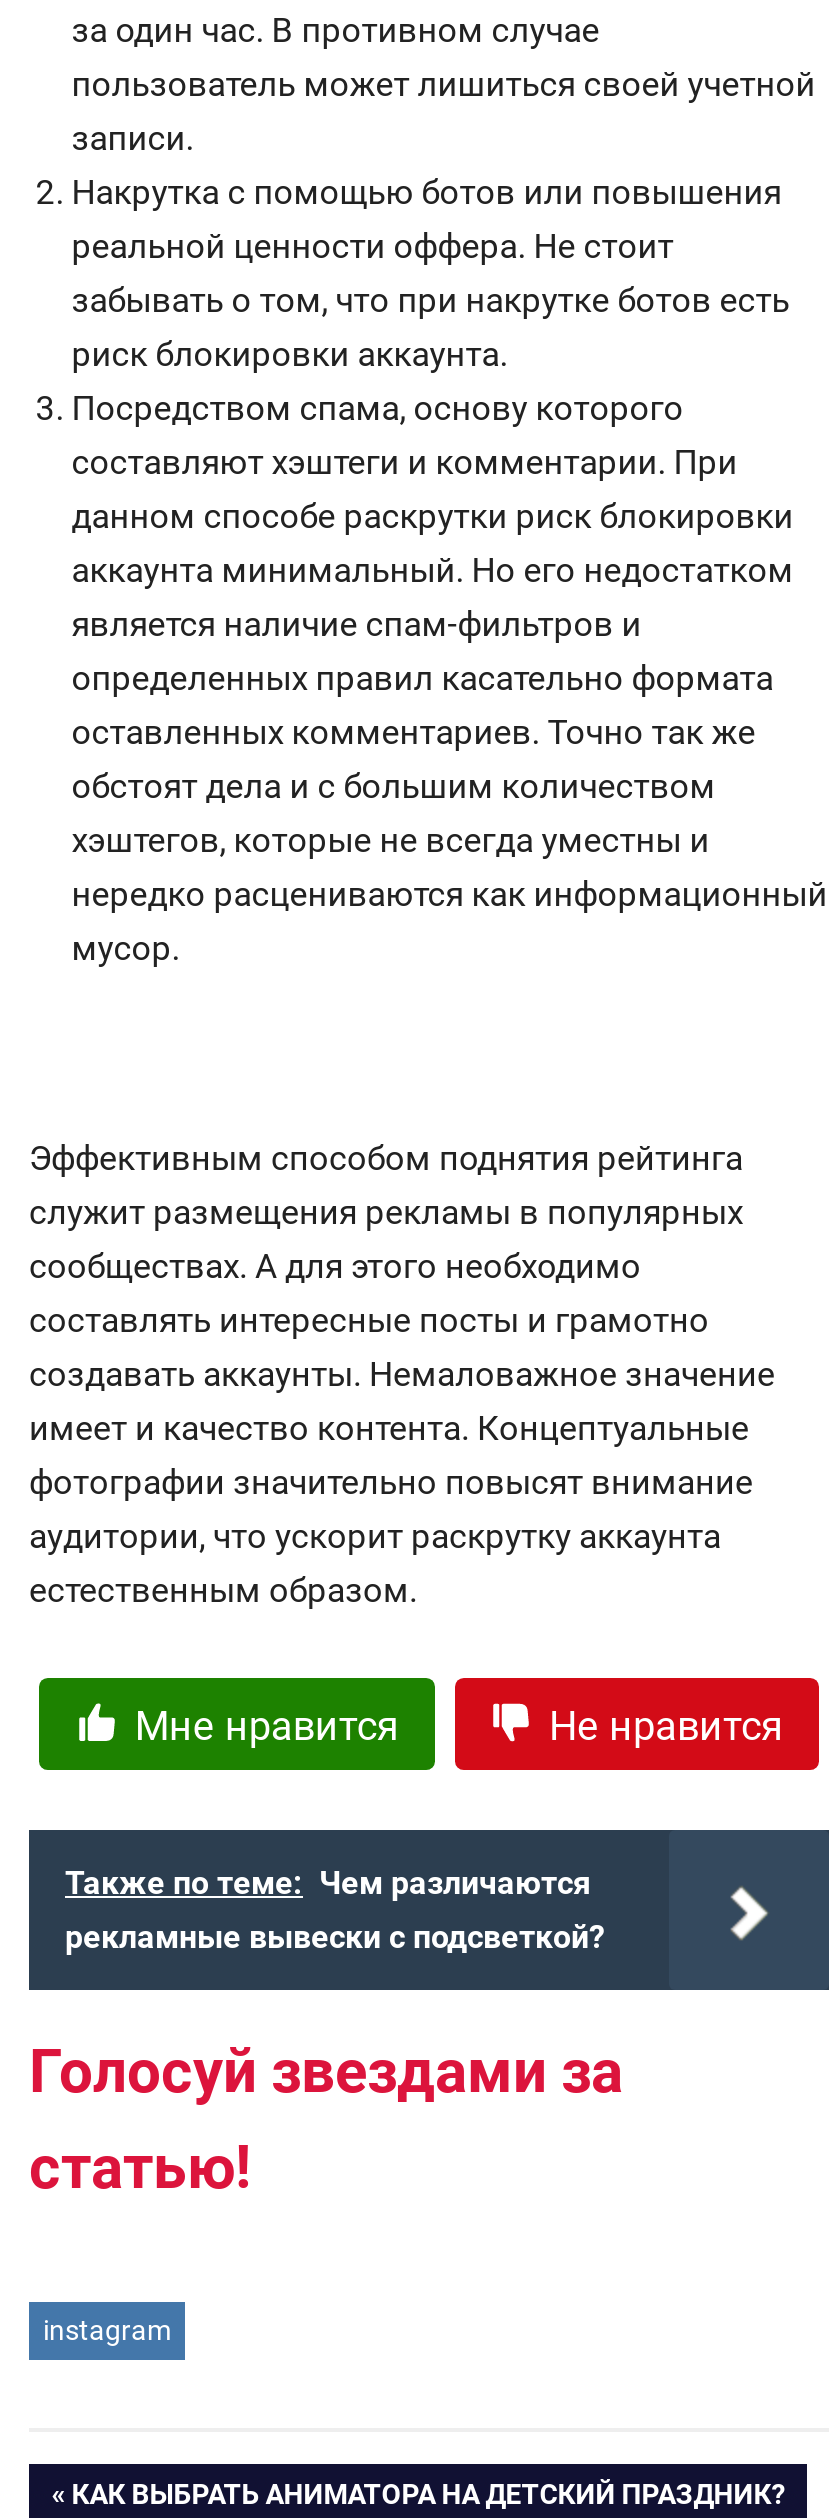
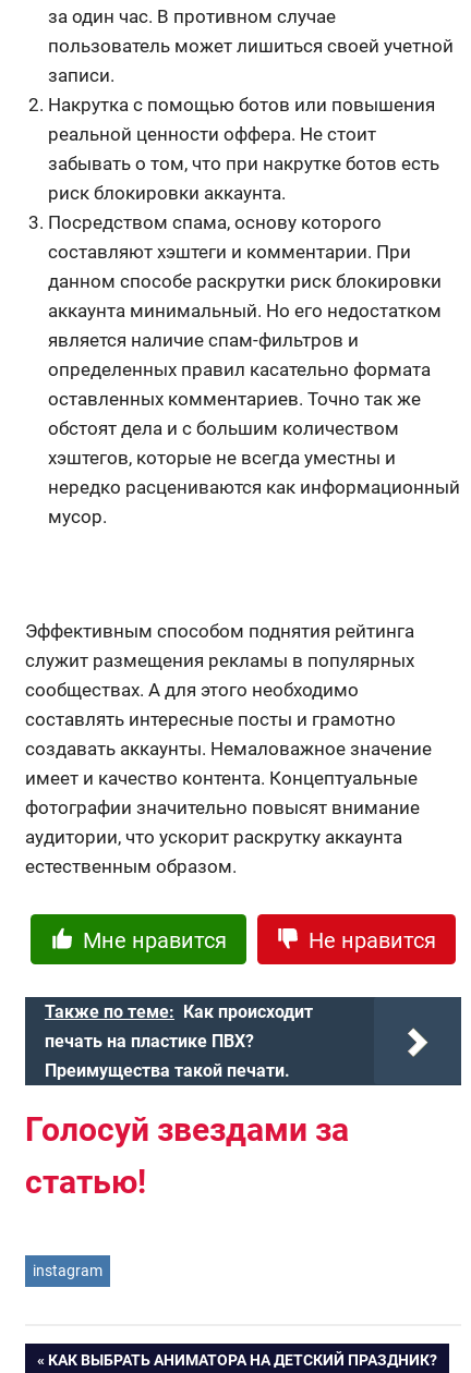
- Также по теме: Чем различаются
- рекламные вывески с подсветкой?
+ Также по теме: Как происходит
+ печать на пластике ПВХ?
+ Преимущества такой печати.
